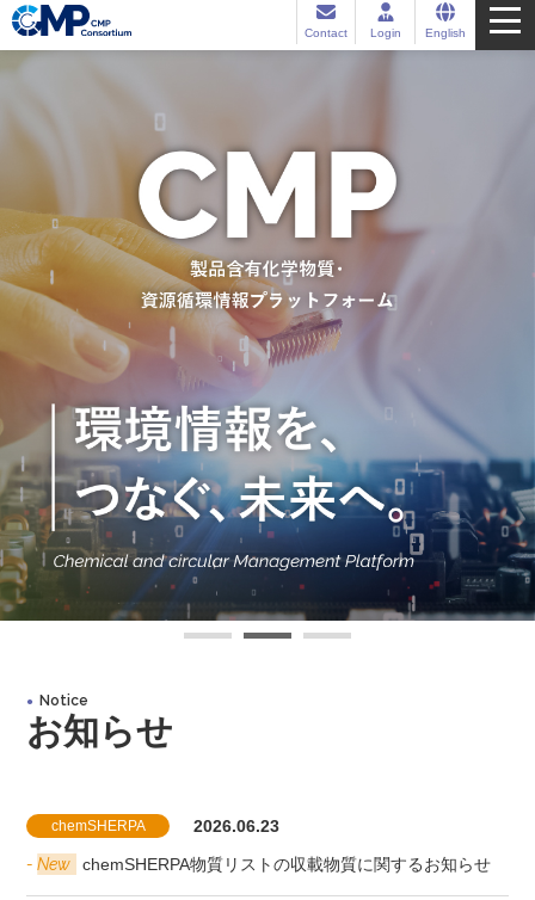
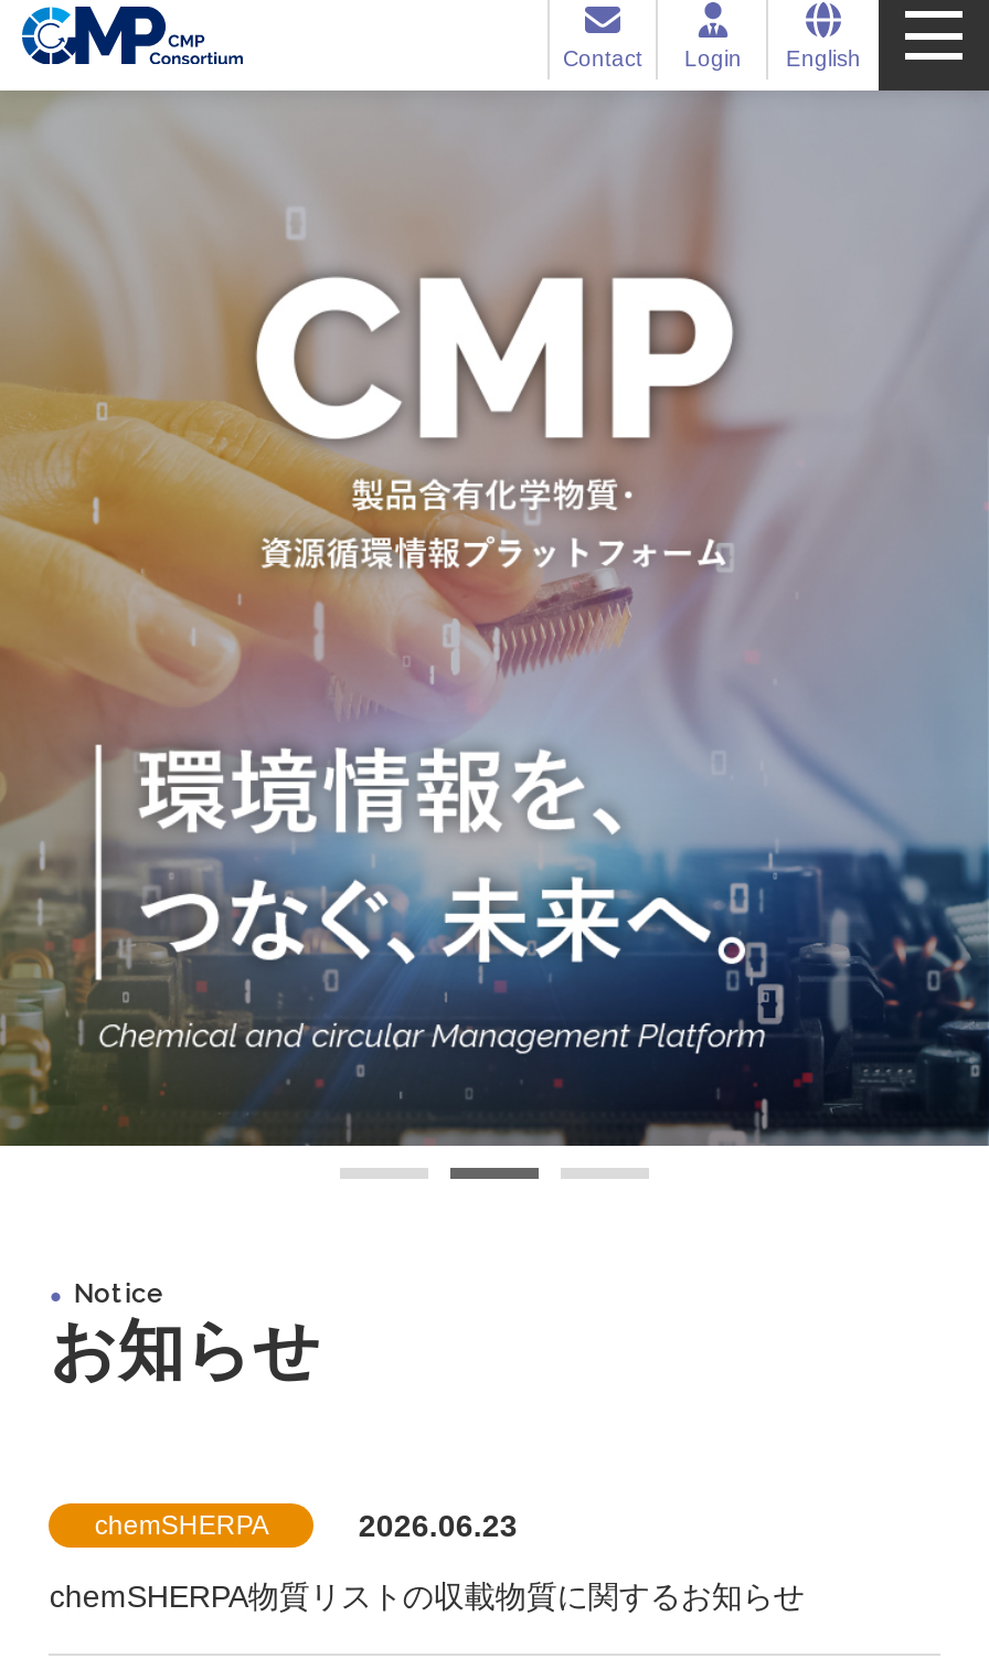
- - New
